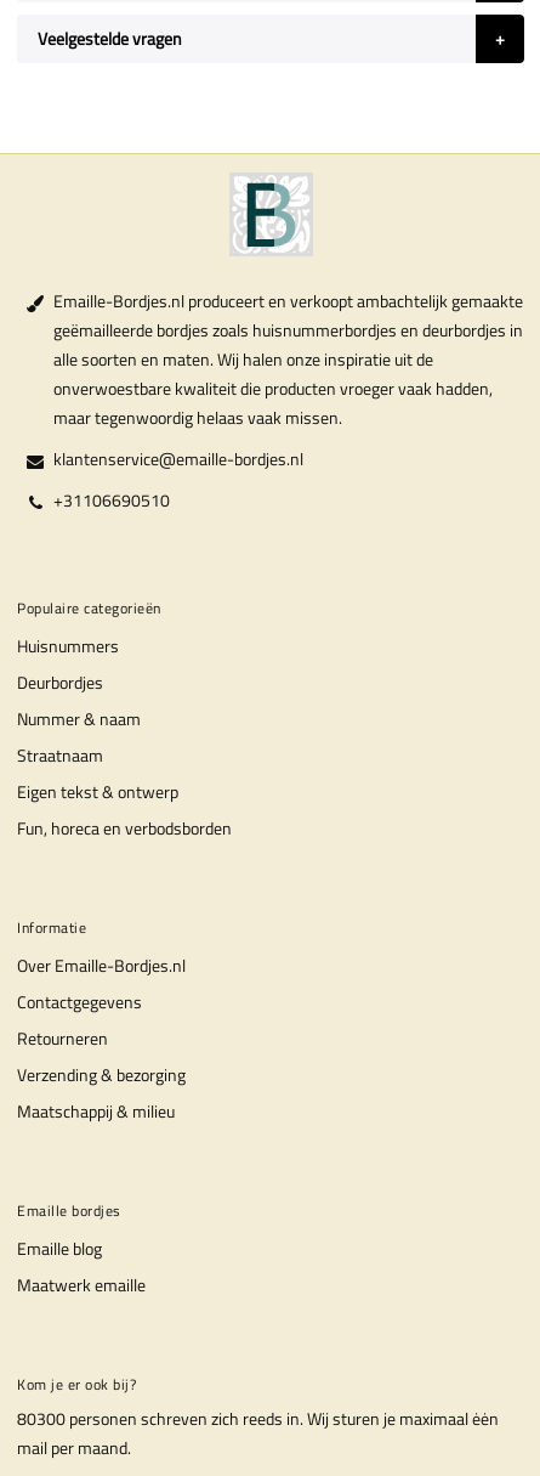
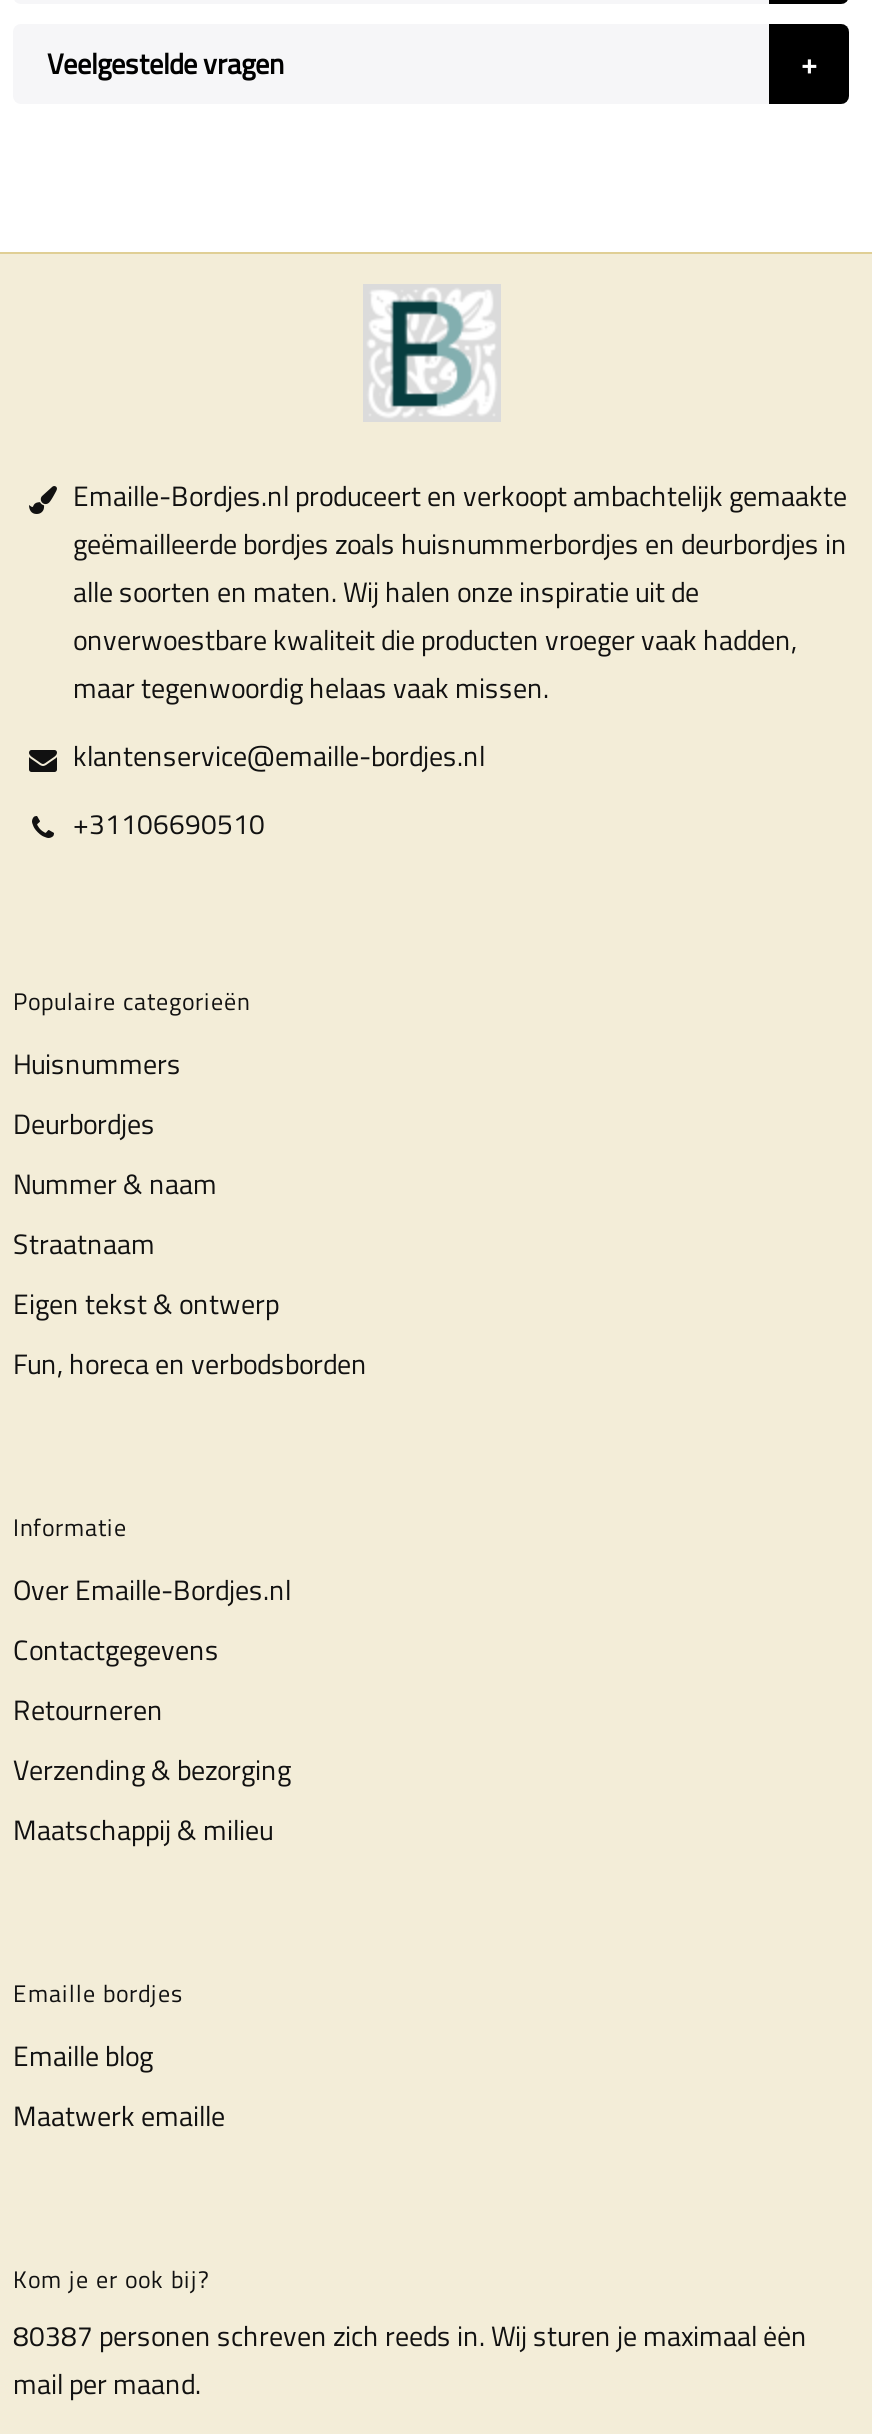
- 80300 personen schreven zich reeds in. Wij sturen je maximaal ėėn
+ 80387 personen schreven zich reeds in. Wij sturen je maximaal ėėn
